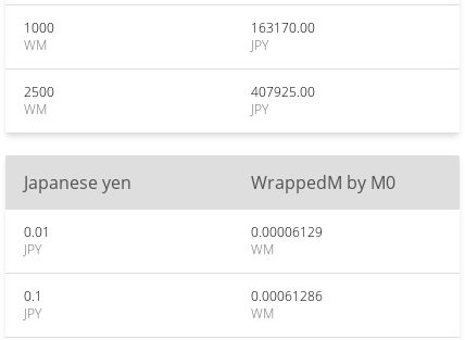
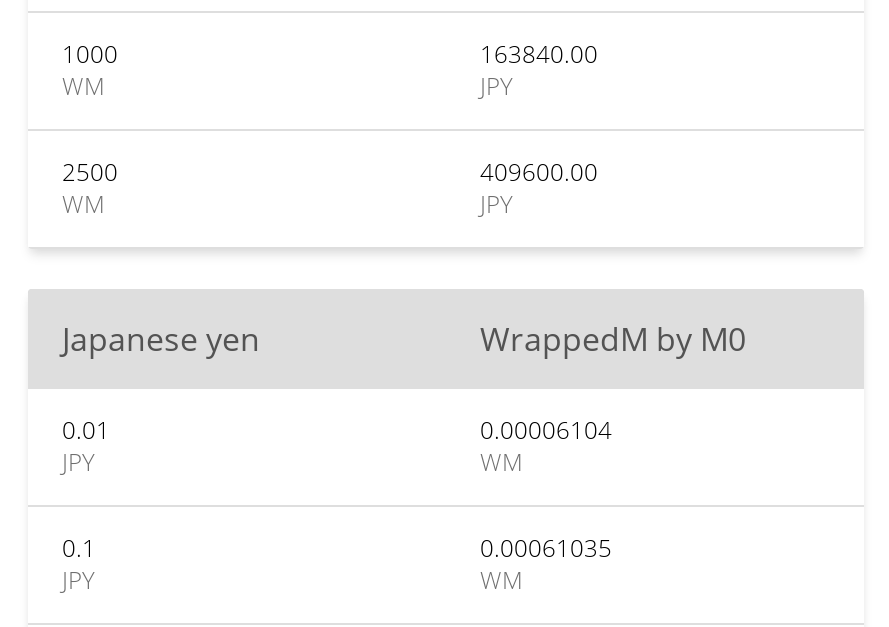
- 163170.00
+ 163840.00

- 407925.00
+ 409600.00

- 0.00006129
+ 0.00006104

- 0.00061286
+ 0.00061035
